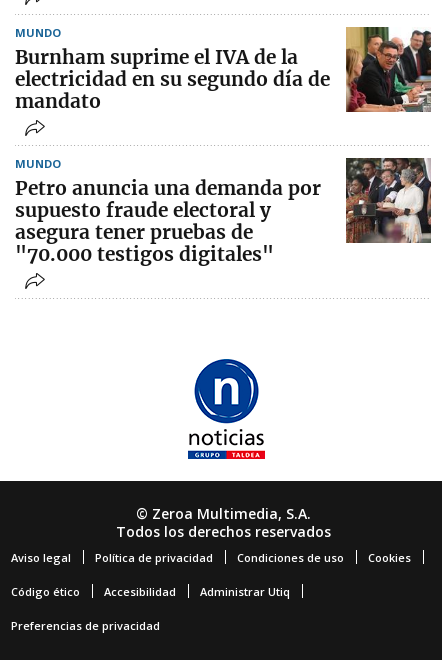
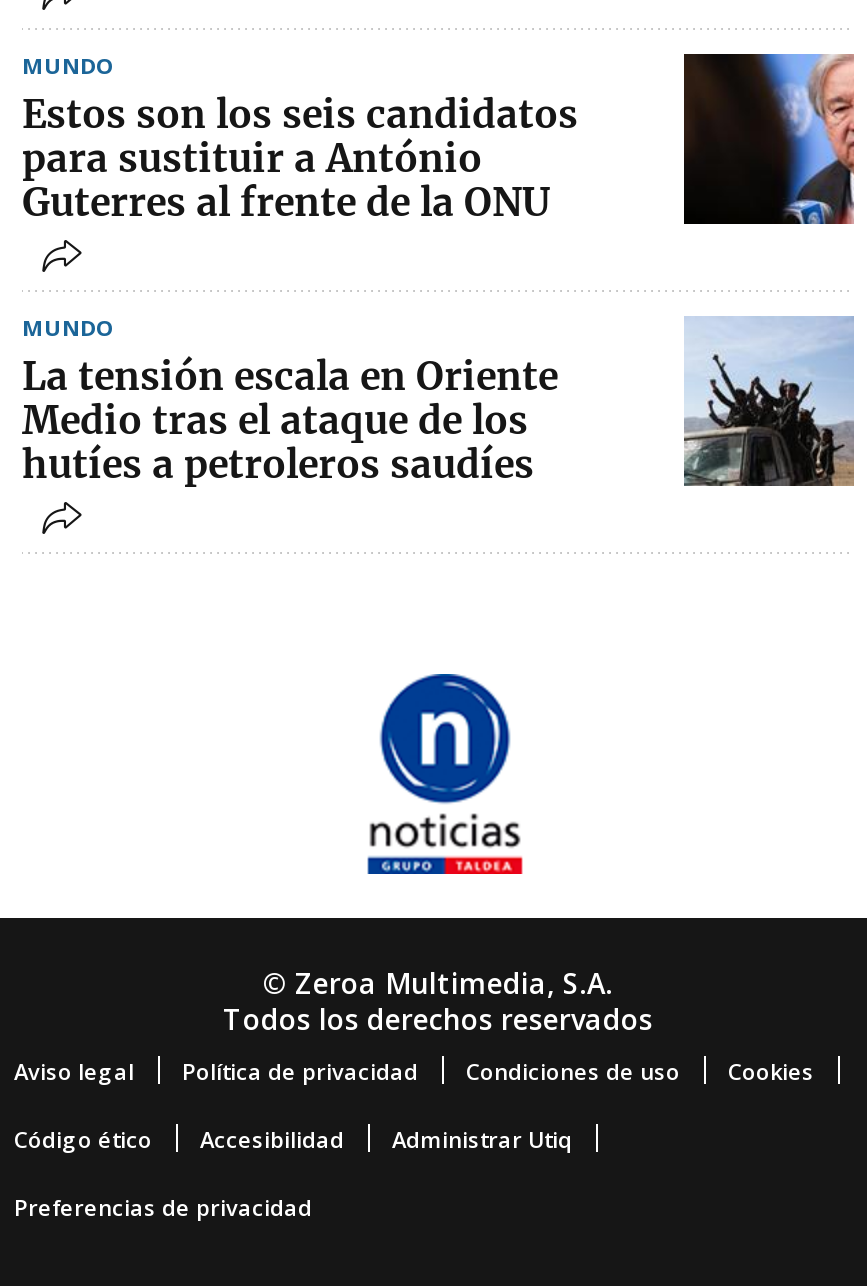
- [image]
+ [image]

- Burnham suprime el IVA de la
- electricidad en su segundo día de
- mandato
+ Estos son los seis candidatos
+ para sustituir a António
+ Guterres al frente de la ONU

- [image]
+ [image]

- Petro anuncia una demanda por
- supuesto fraude electoral y
- asegura tener pruebas de
- "70.000 testigos digitales"
+ La tensión escala en Oriente
+ Medio tras el ataque de los
+ hutíes a petroleros saudíes
